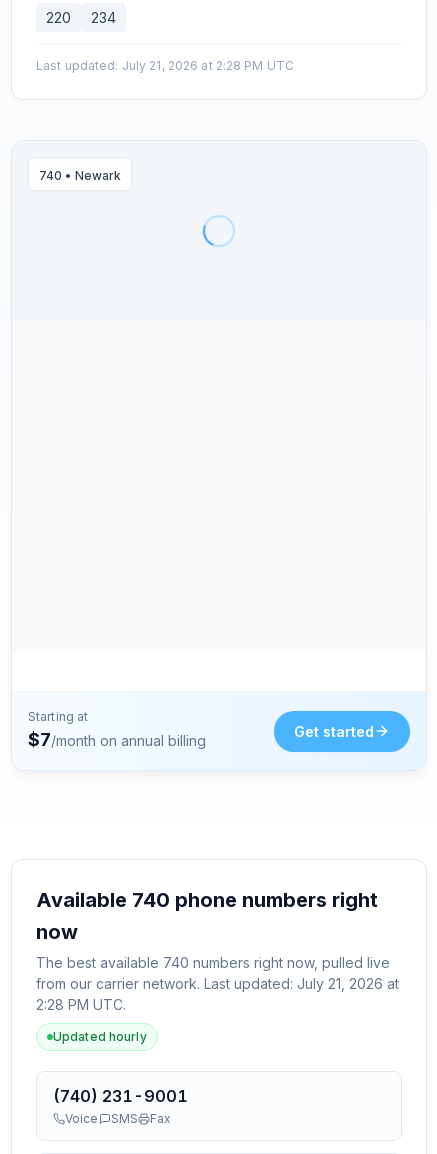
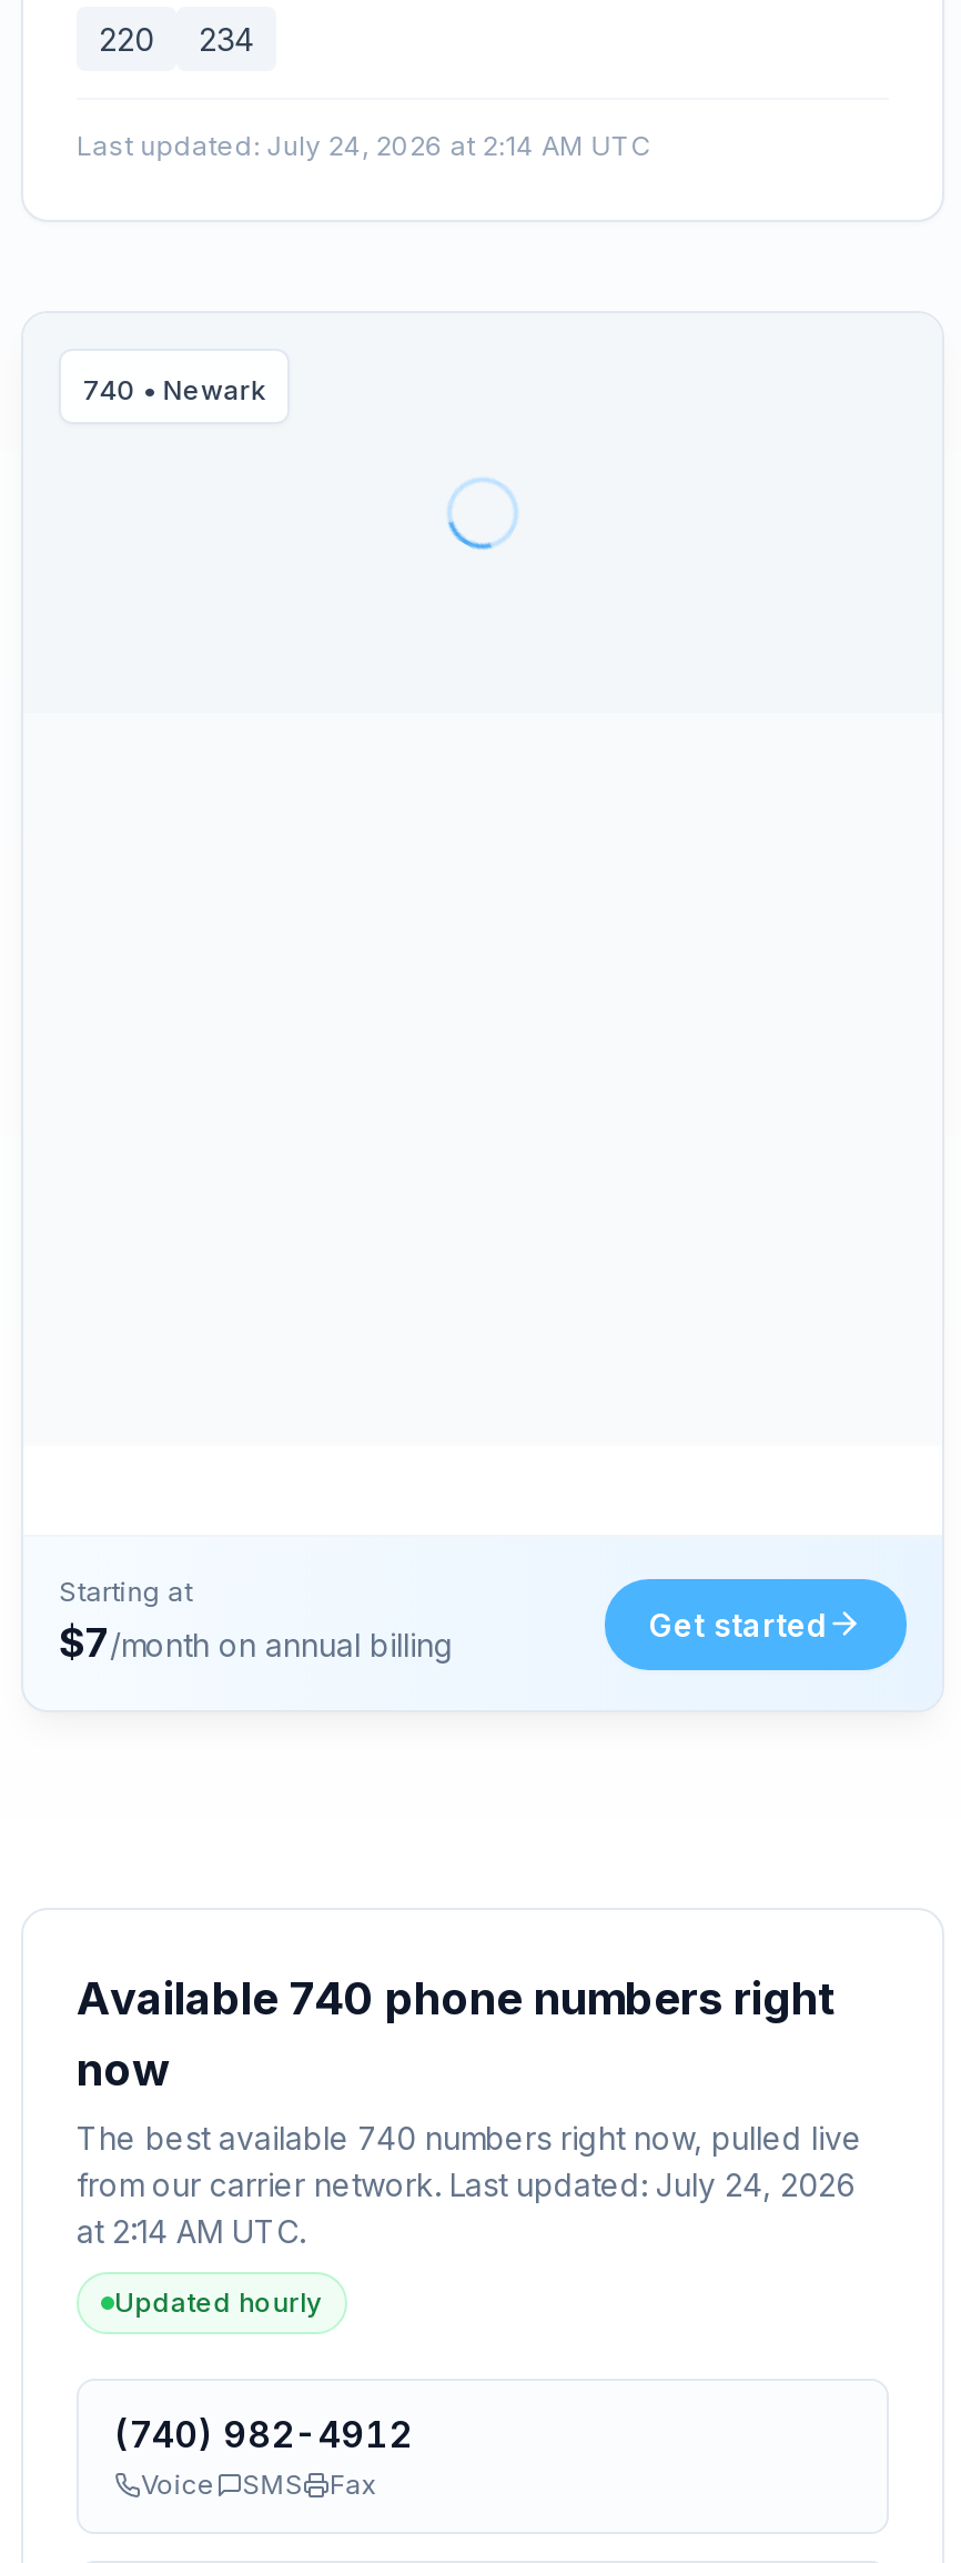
- Last updated: July 21, 2026 at 2:28 PM UTC
+ Last updated: July 24, 2026 at 2:14 AM UTC

- from our carrier network. Last updated: July 21, 2026 at
- 2:28 PM UTC.
+ from our carrier network. Last updated: July 24, 2026
+ at 2:14 AM UTC.

- (740) 231-9001
+ (740) 982-4912
